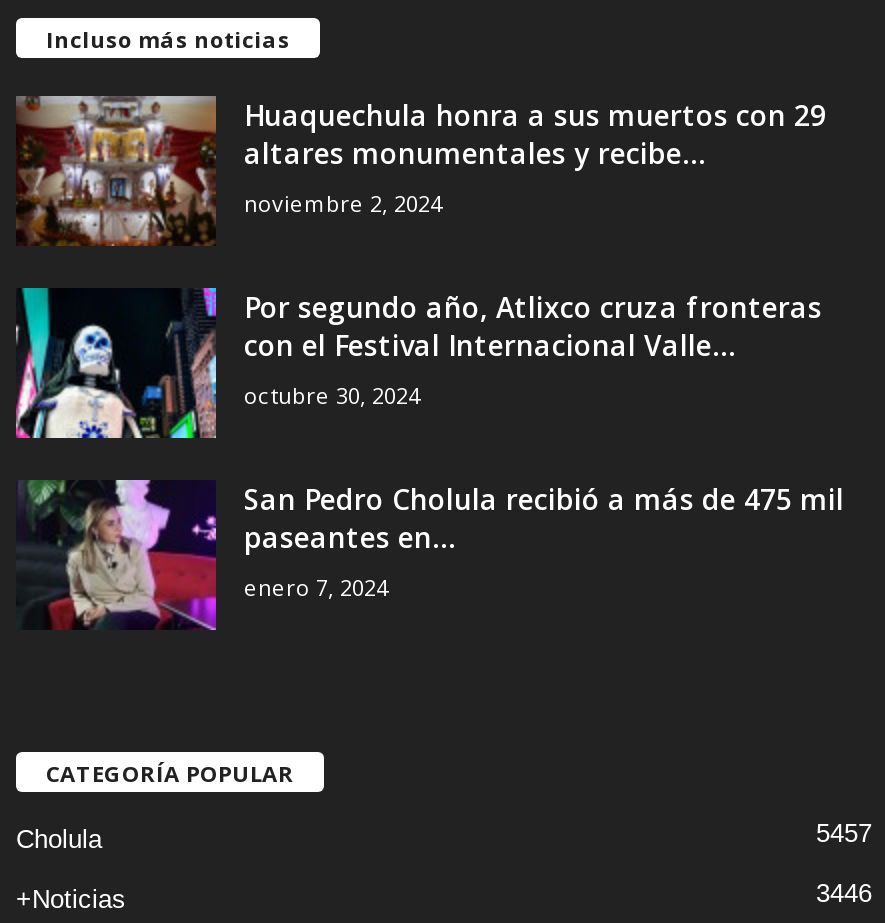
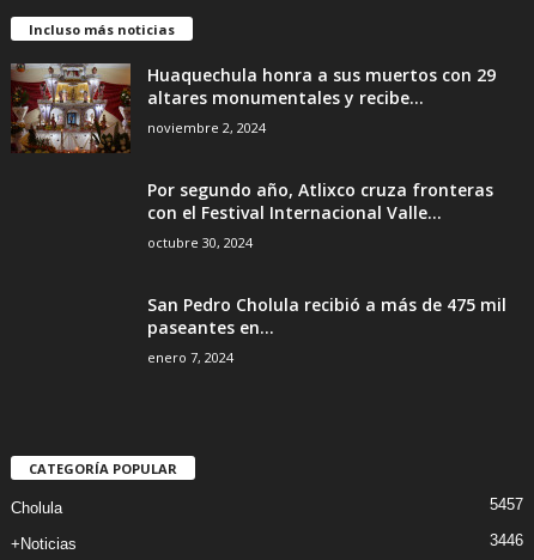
- [image]

- [image]
